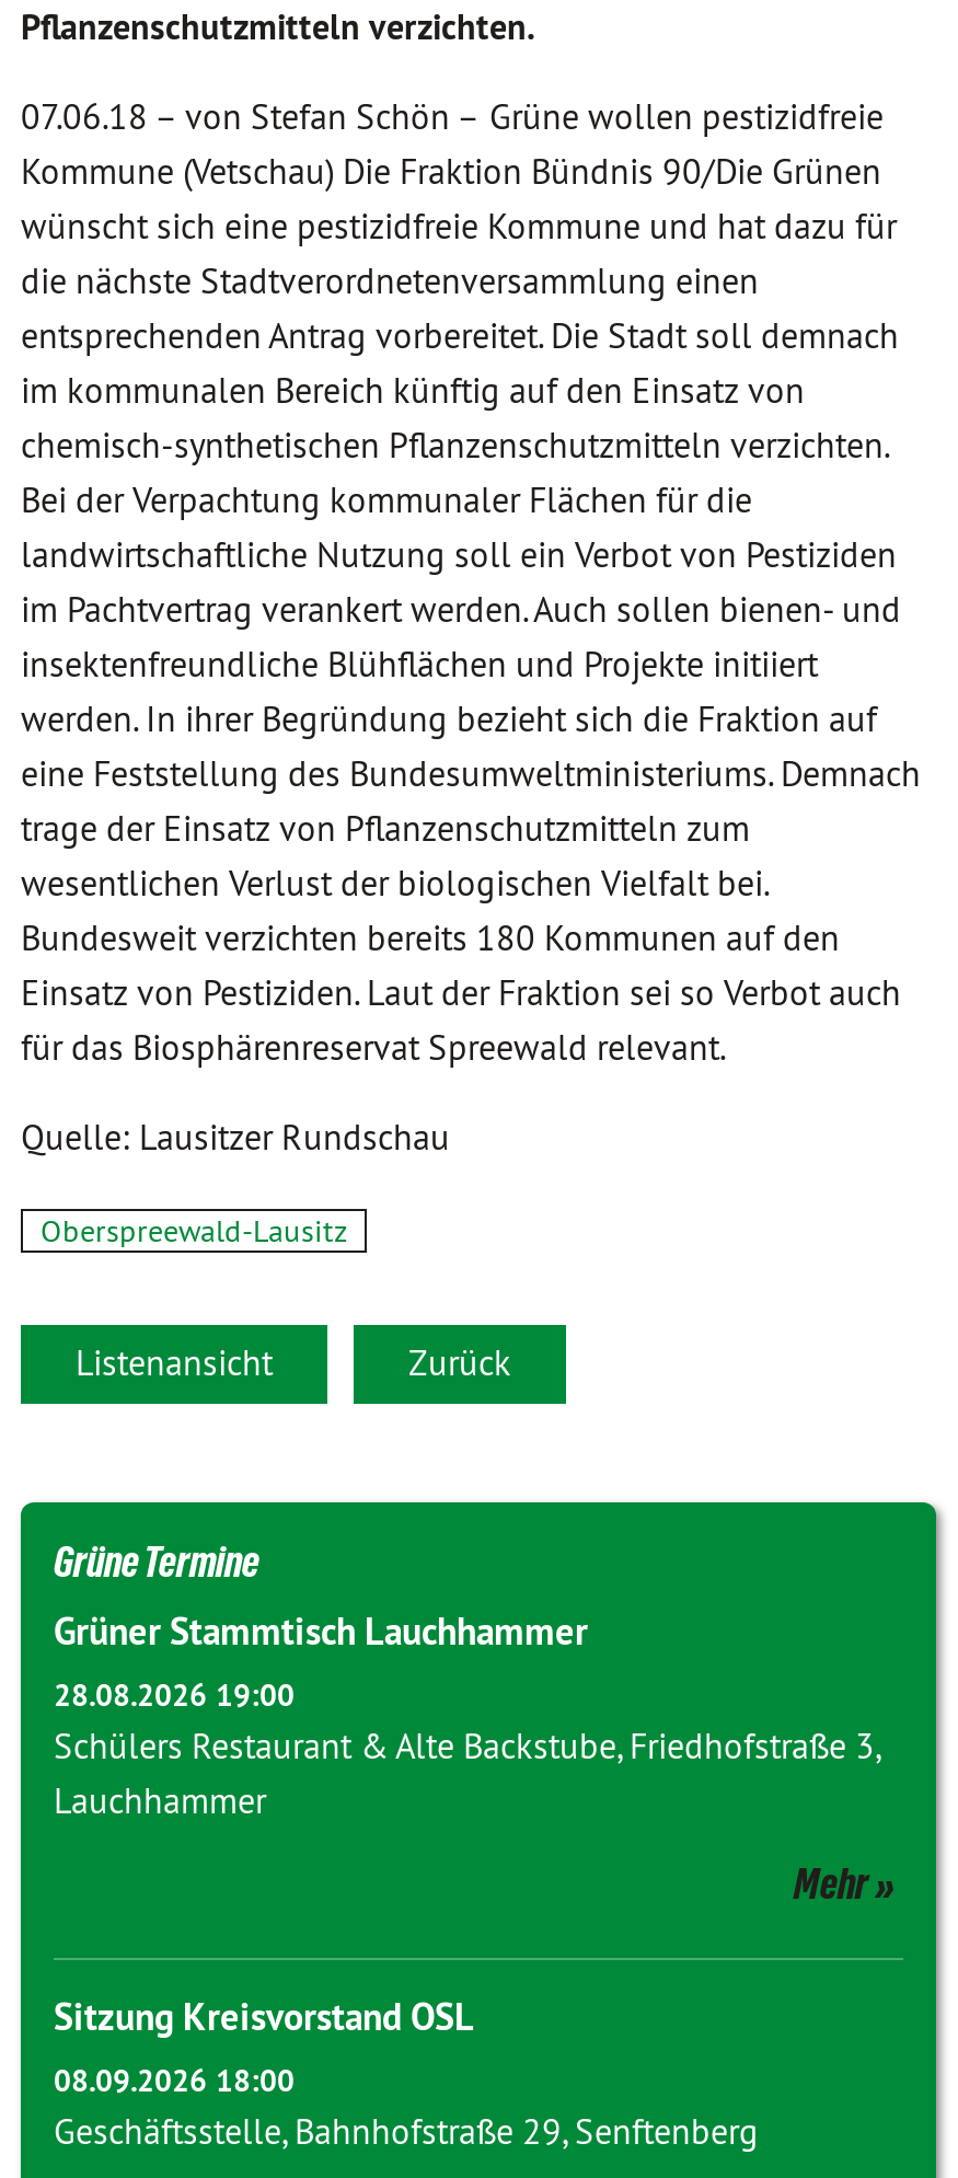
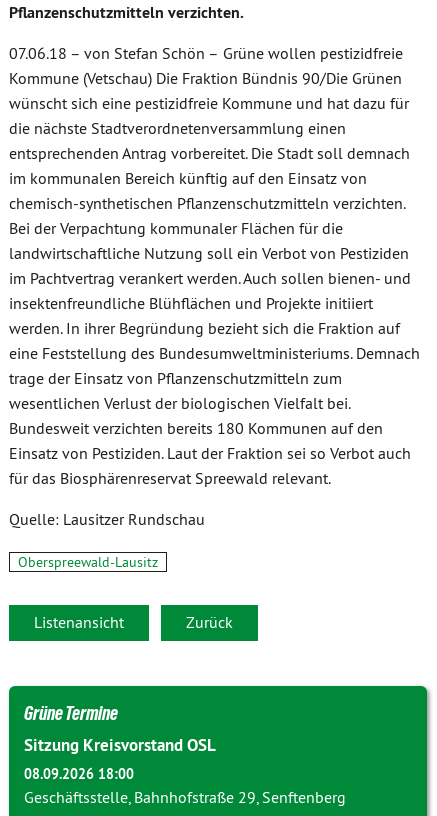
- Grüner Stammtisch Lauchhammer
- 28.08.2026 19:00
- Schülers Restaurant & Alte Backstube, Friedhofstraße 3,
- Lauchhammer
- Mehr
